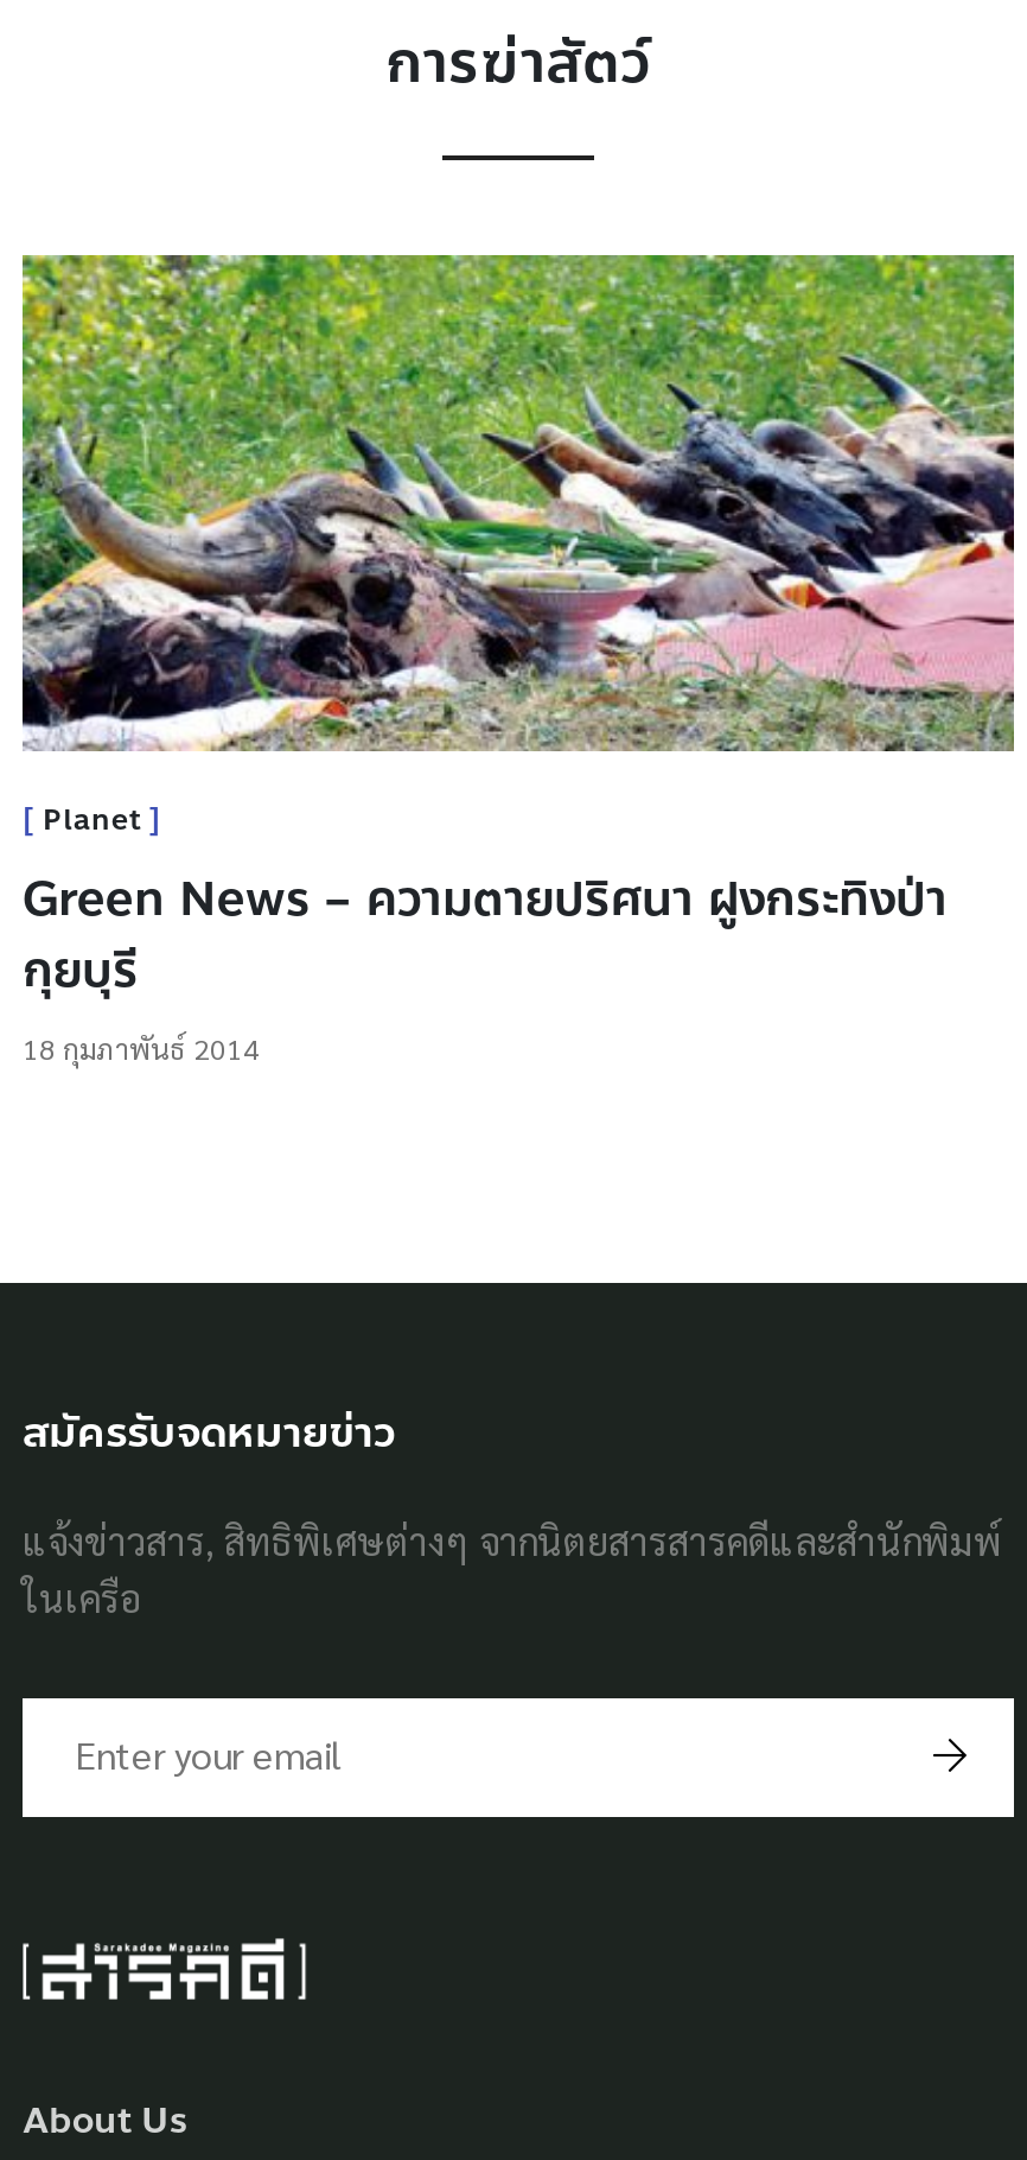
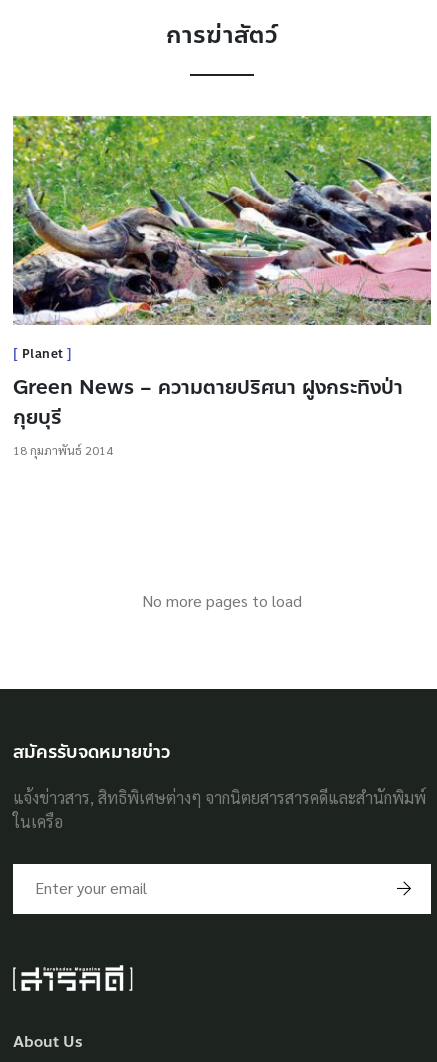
+ No more pages to load
